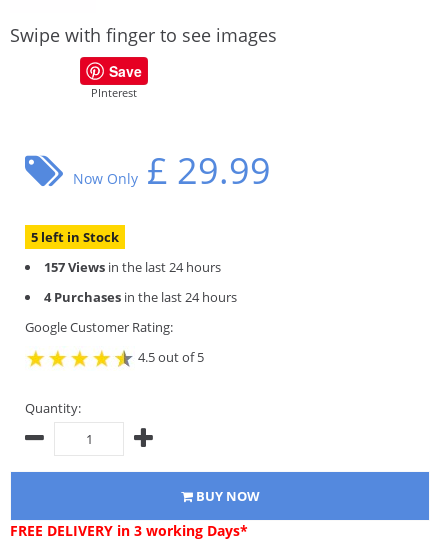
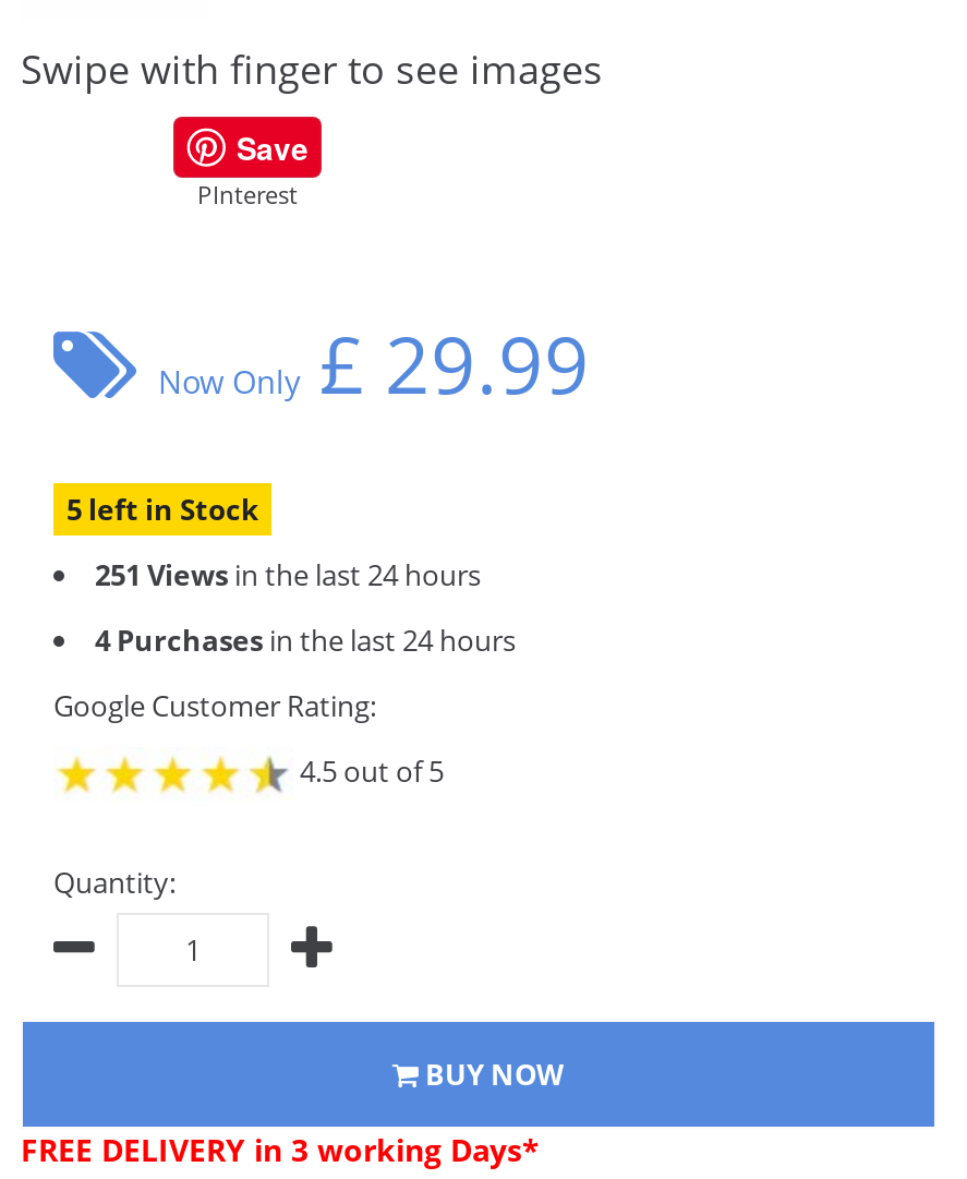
- 157 Views in the last 24 hours
+ 251 Views in the last 24 hours
